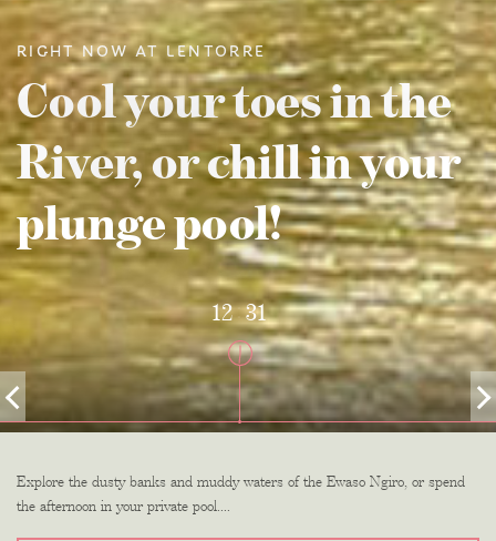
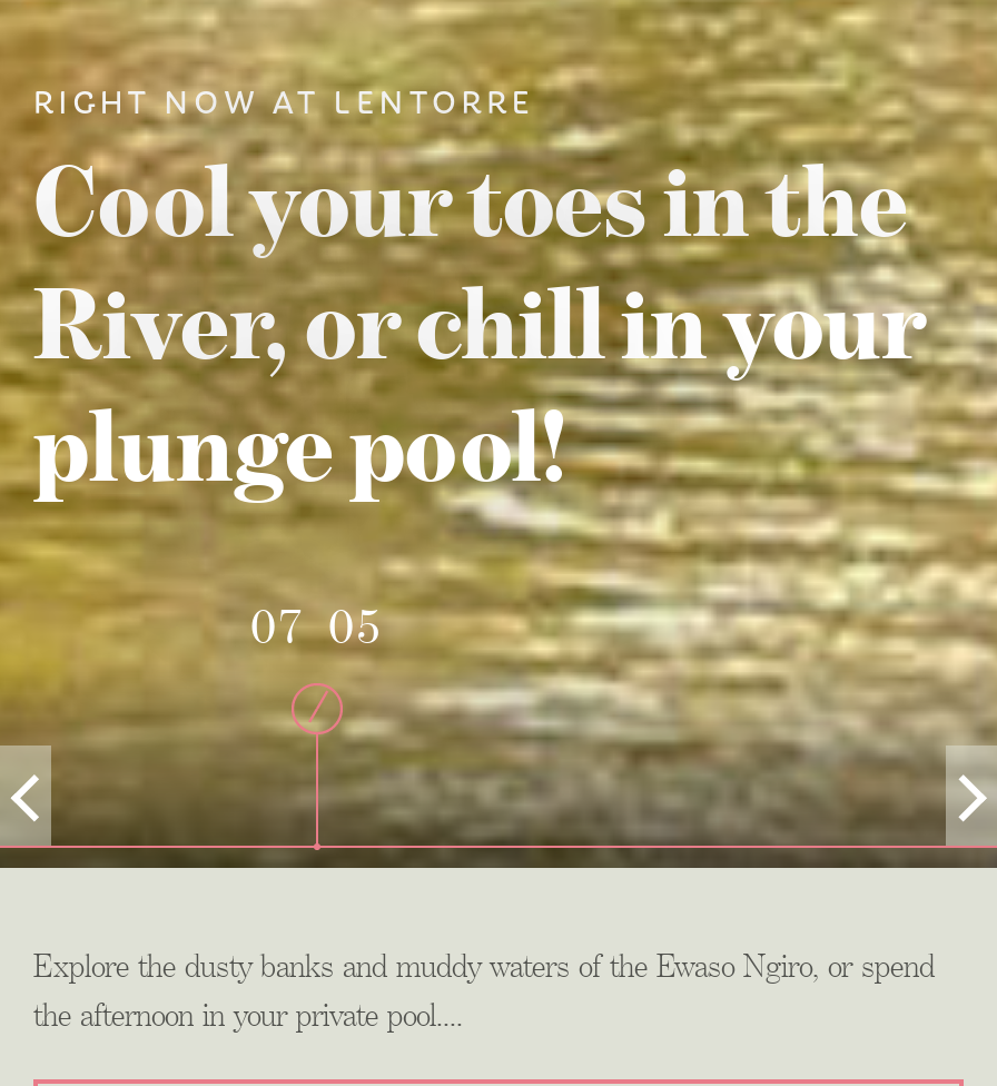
- 12 31
+ 07 05
